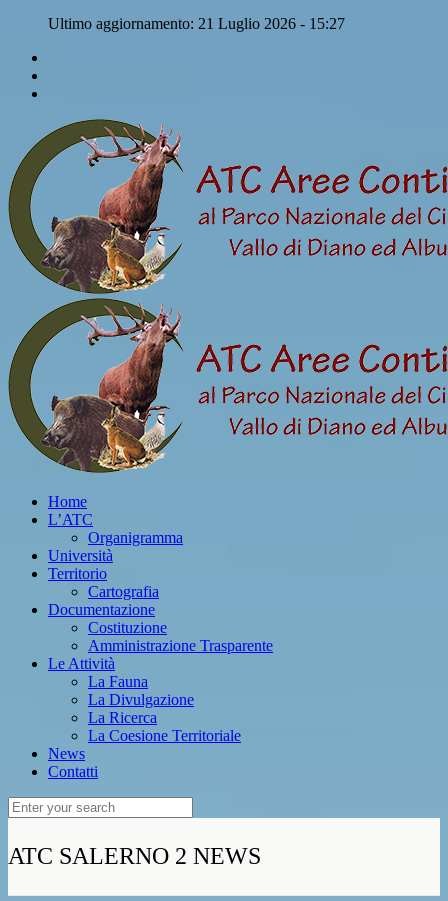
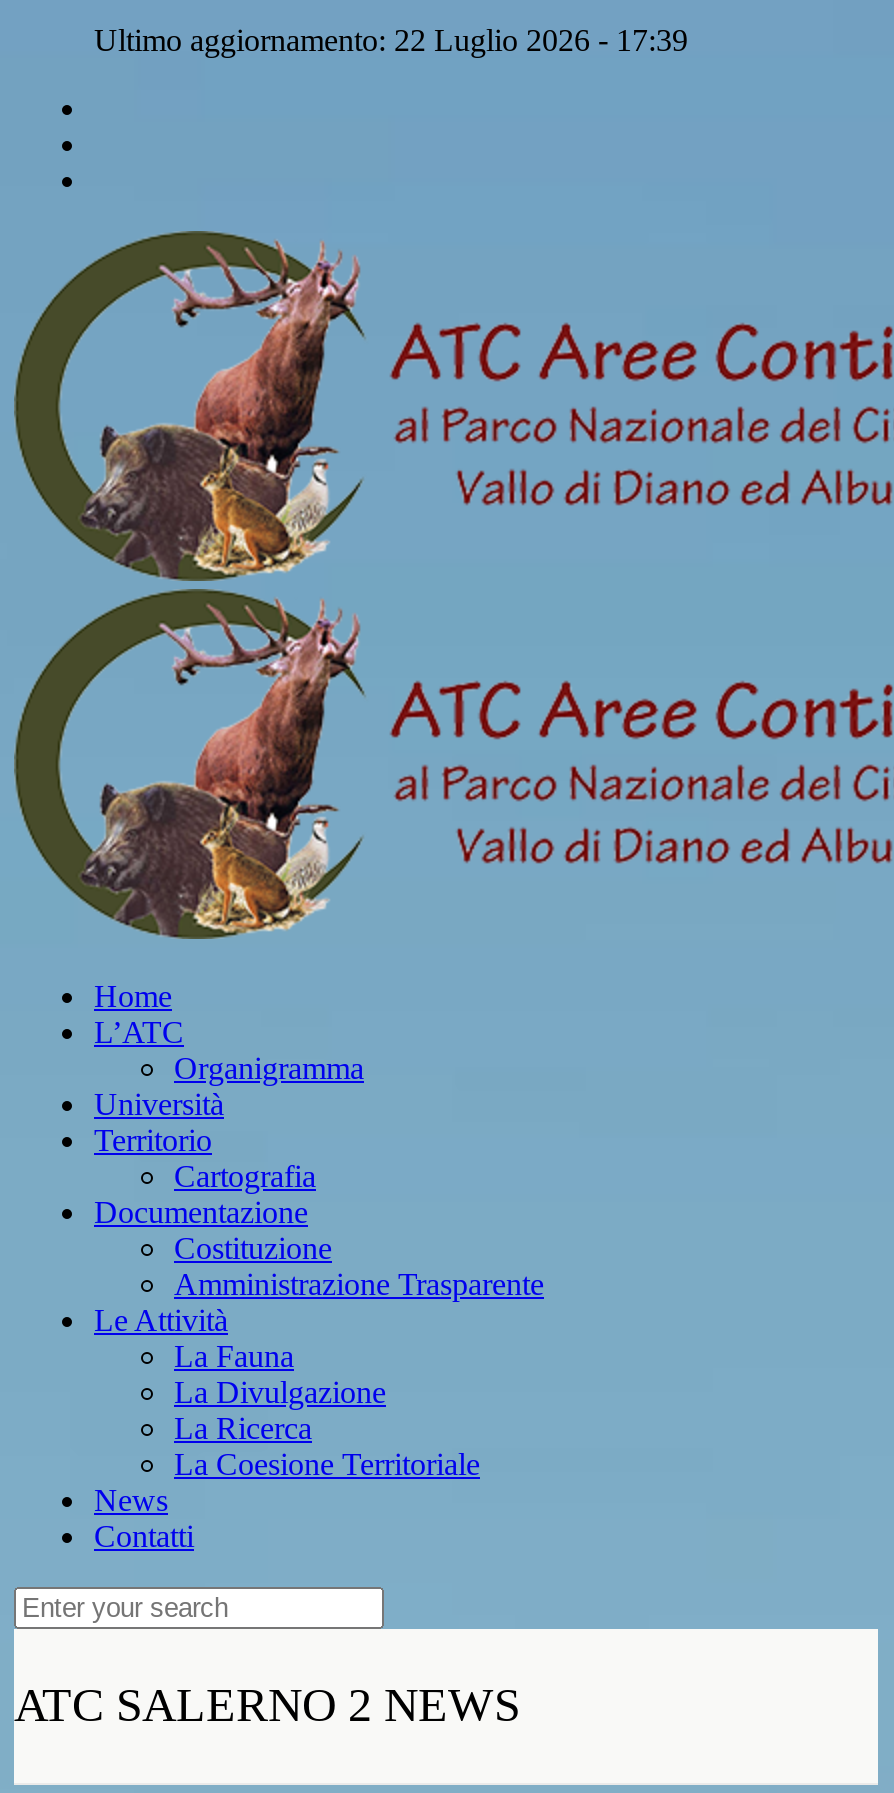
- Ultimo aggiornamento: 21 Luglio 2026 - 15:27
+ Ultimo aggiornamento: 22 Luglio 2026 - 17:39
